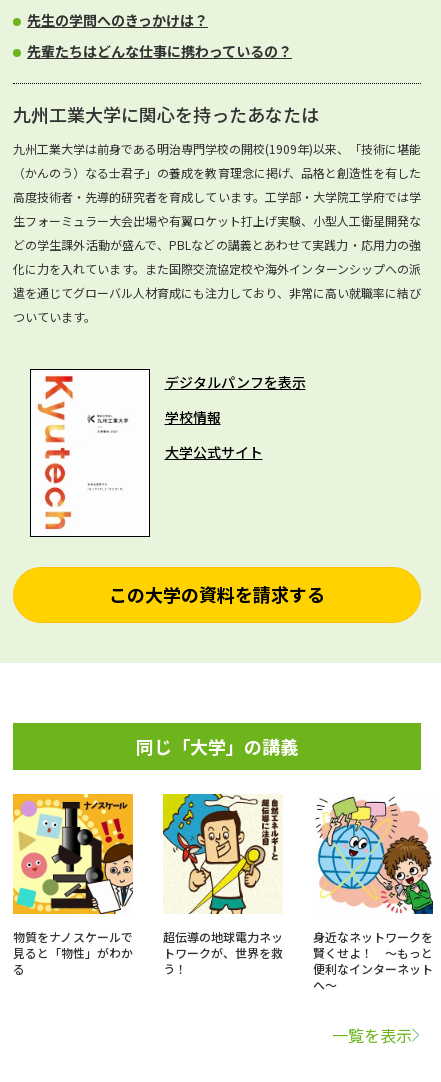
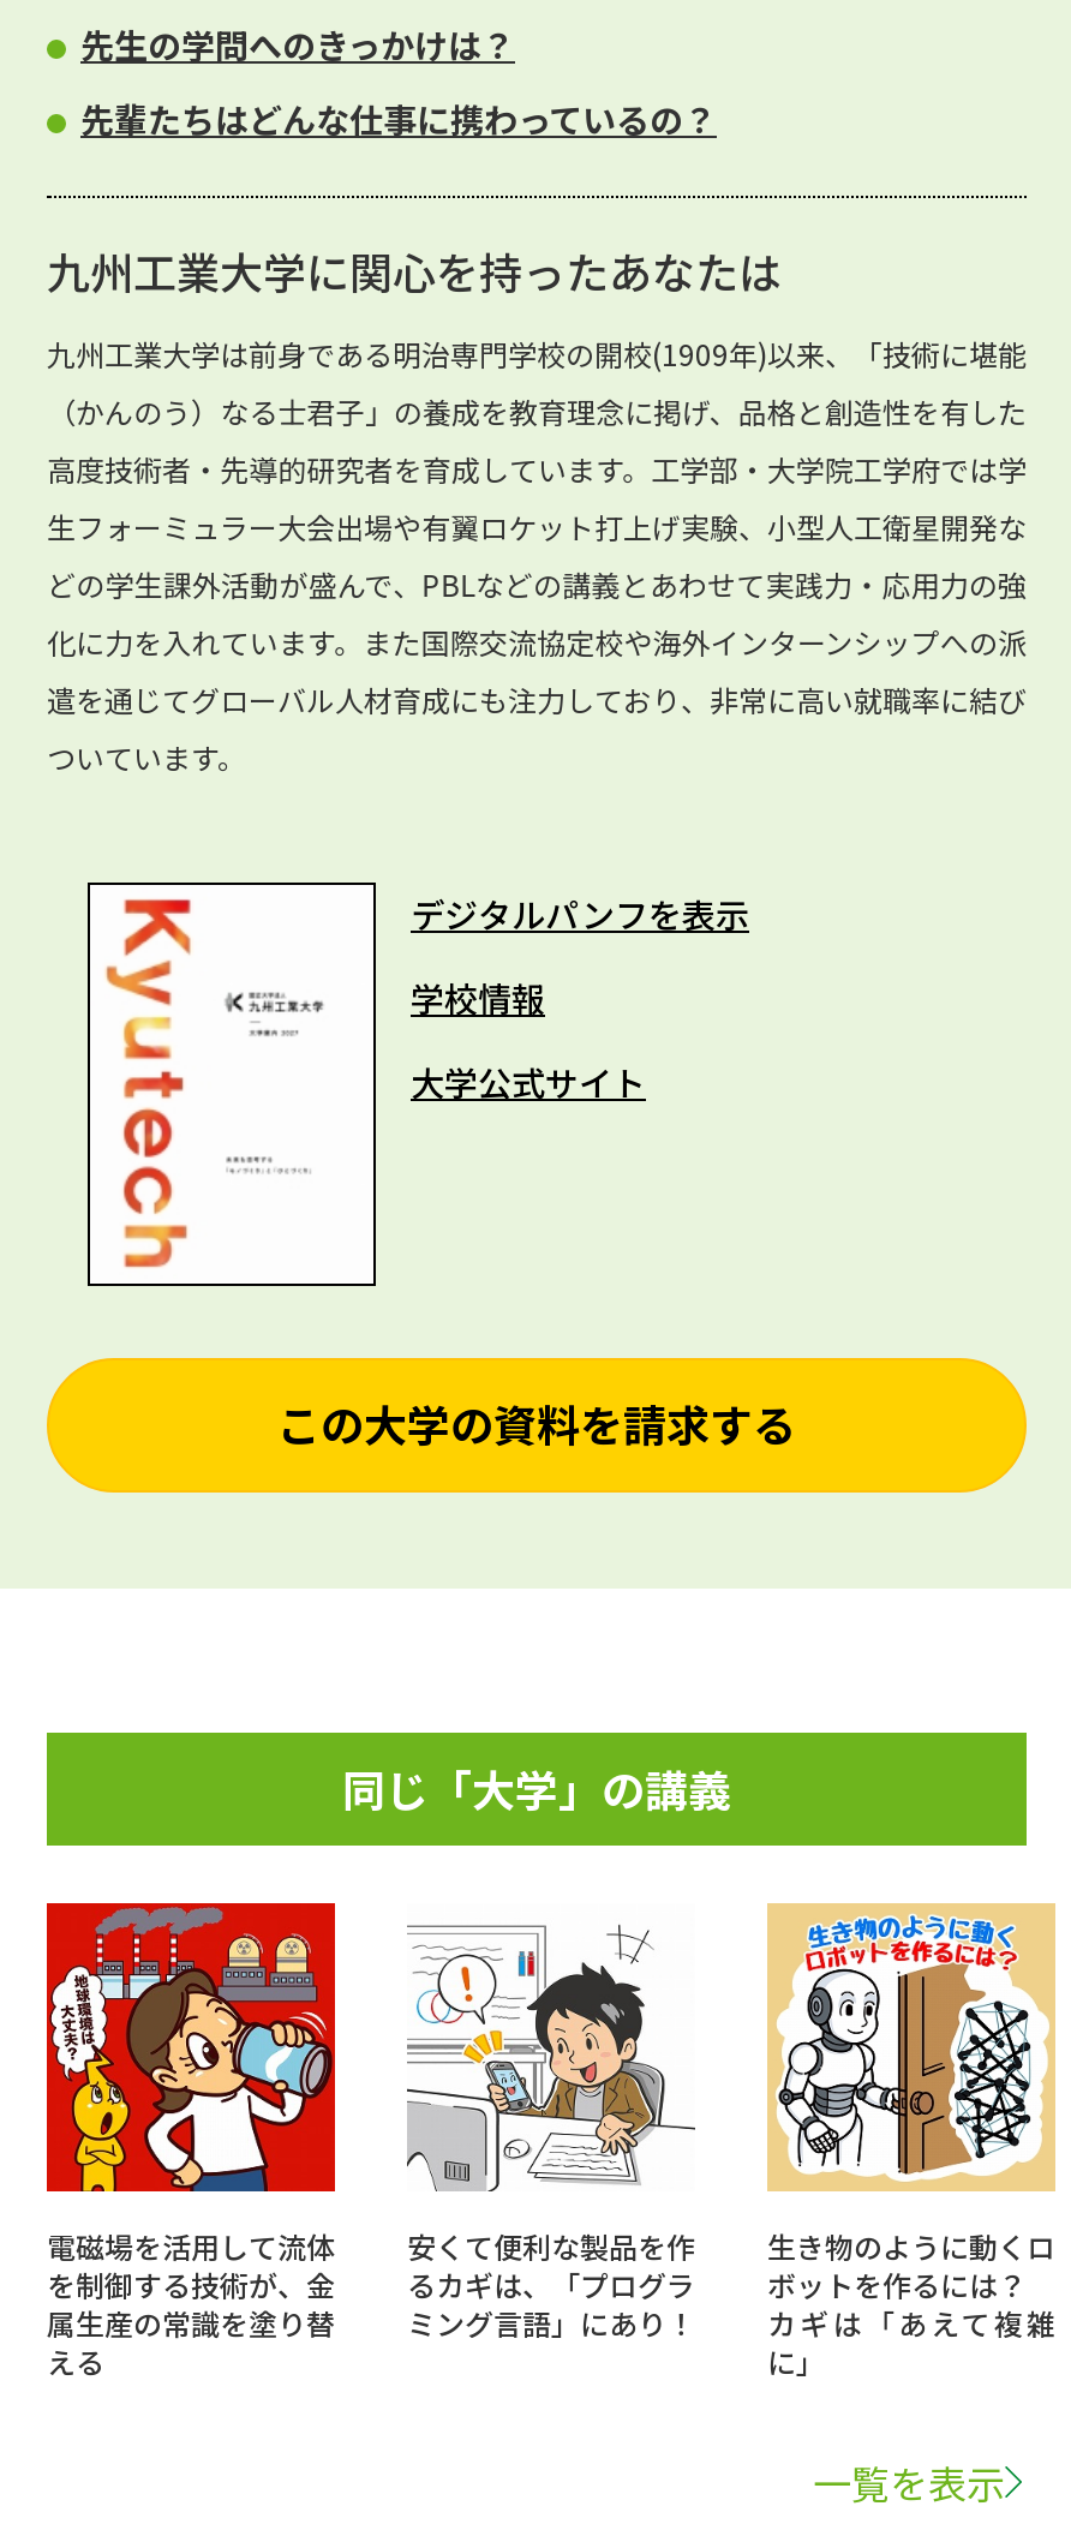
- [image]
- 物質をナノスケールで
- 見ると「物性」がわか
- る
+ [image]
+ 電磁場を活用して流体
+ を制御する技術が、金
+ 属生産の常識を塗り替
+ える

- [image]
- 超伝導の地球電力ネッ
- トワークが、世界を救
- う！
+ [image]
+ 安くて便利な製品を作
+ るカギは、「プログラ
+ ミング言語」にあり！

- [image]
- 身近なネットワークを
- 賢くせよ！ ～もっと
- 便利なインターネット
- へ～
+ [image]
+ 生き物のように動くロ
+ ボットを作るには？
+ カギは「あえて複雑
+ に」
